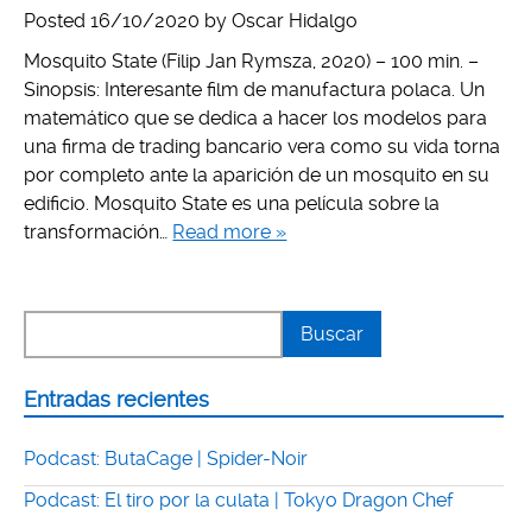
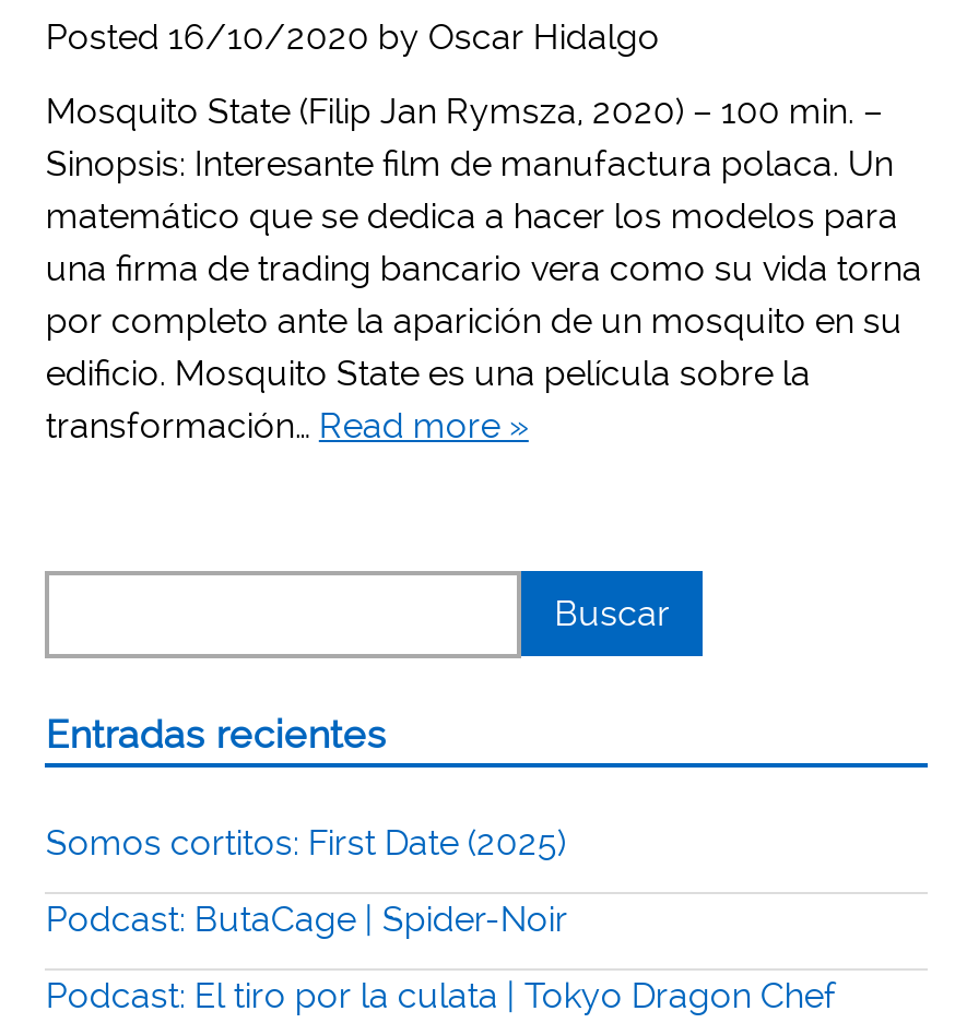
+ Somos cortitos: First Date (2025)
